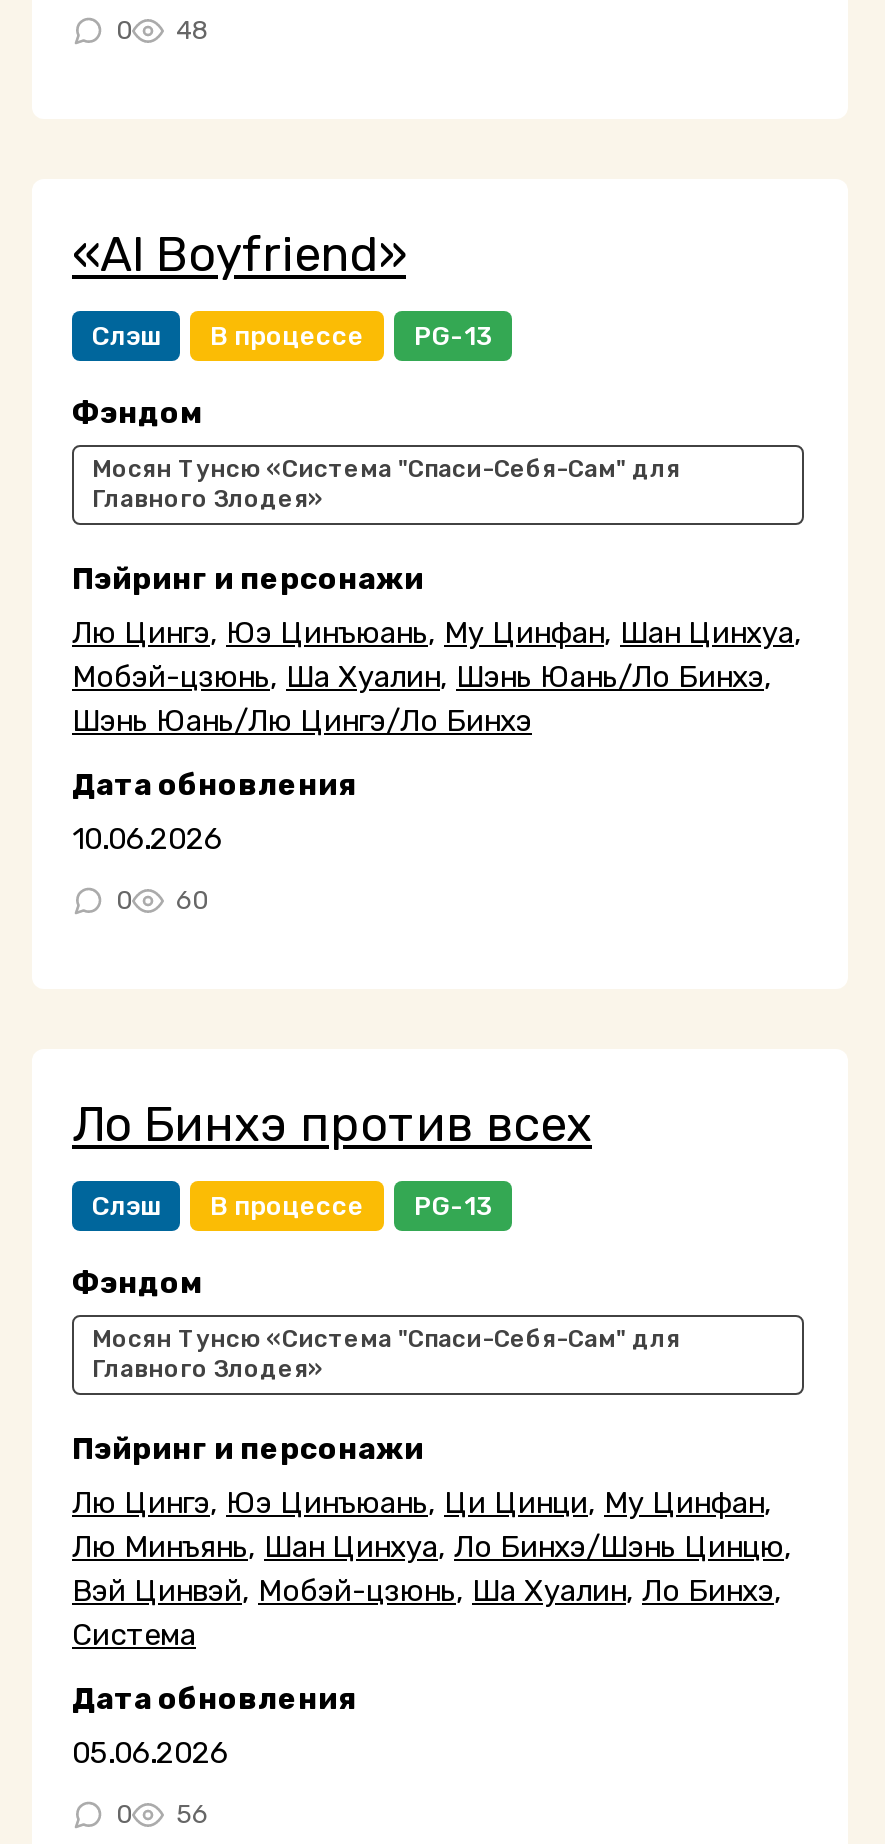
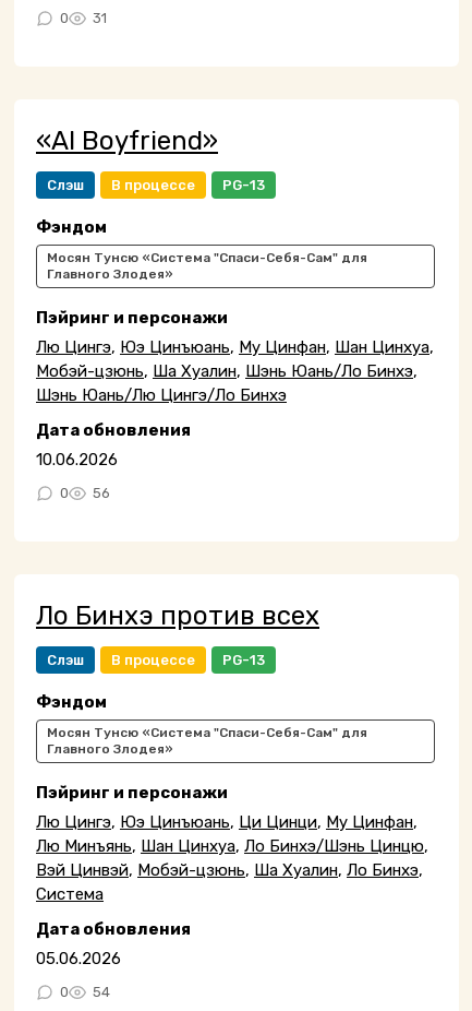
- 0 48
+ 0 31

- 0 60
+ 0 56

- 0 56
+ 0 54
